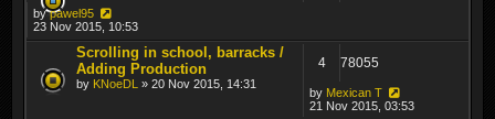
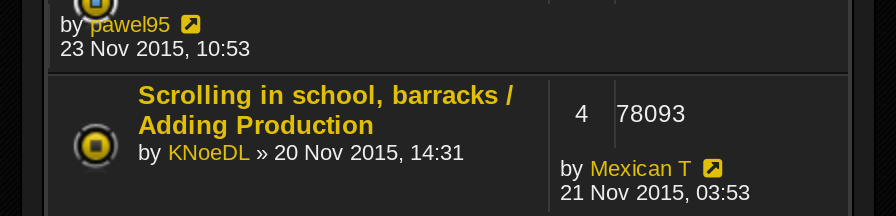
- 4 78055
+ 4 78093
